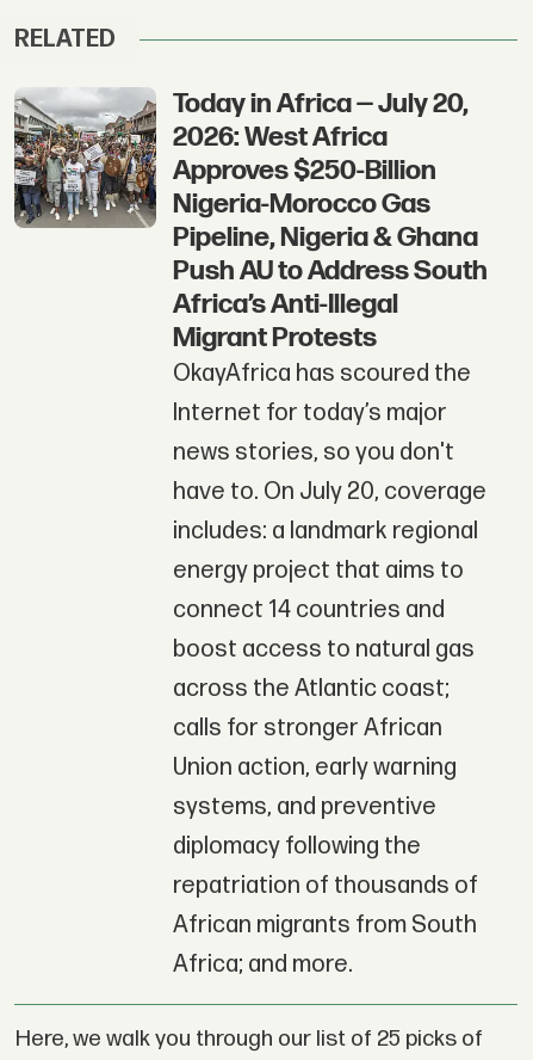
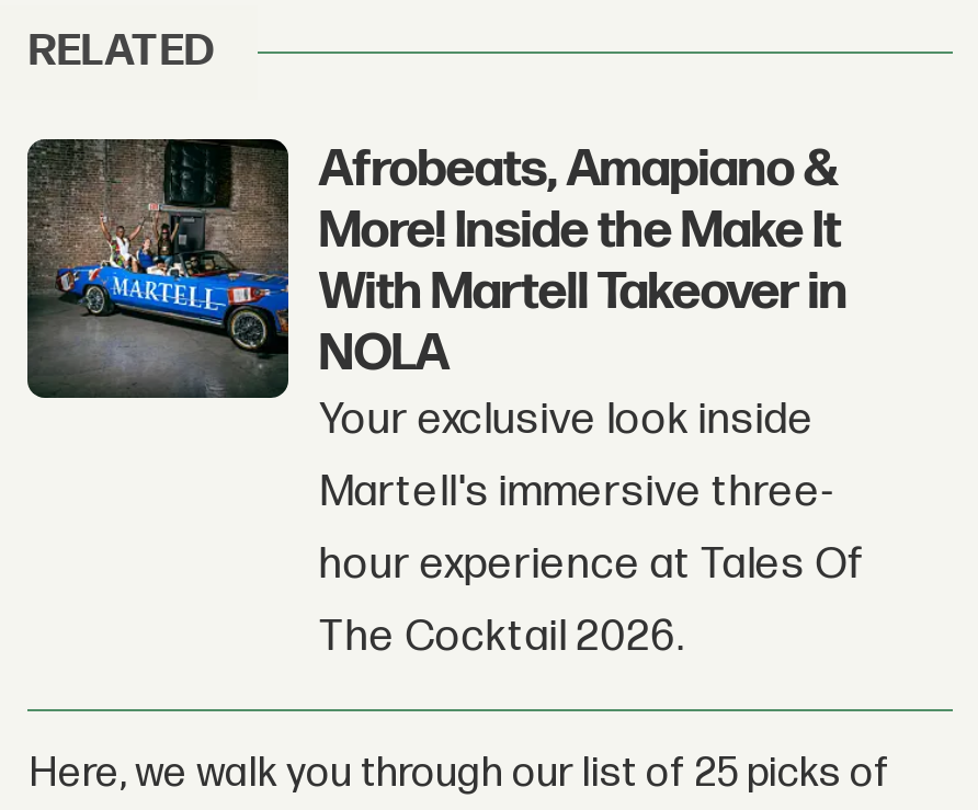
- [image]
- Today in Africa — July 20,
- 2026: West Africa
- Approves $250-Billion
- Nigeria-Morocco Gas
- Pipeline, Nigeria & Ghana
- Push AU to Address South
- Africa’s Anti-Illegal
- Migrant Protests
- OkayAfrica has scoured the
- Internet for today’s major
- news stories, so you don't
- have to. On July 20, coverage
- includes: a landmark regional
- energy project that aims to
- connect 14 countries and
- boost access to natural gas
- across the Atlantic coast;
- calls for stronger African
- Union action, early warning
- systems, and preventive
- diplomacy following the
- repatriation of thousands of
- African migrants from South
- Africa; and more.
+ [image]
+ Afrobeats, Amapiano &
+ More! Inside the Make It
+ With Martell Takeover in
+ NOLA
+ Your exclusive look inside
+ Martell's immersive three-
+ hour experience at Tales Of
+ The Cocktail 2026.
